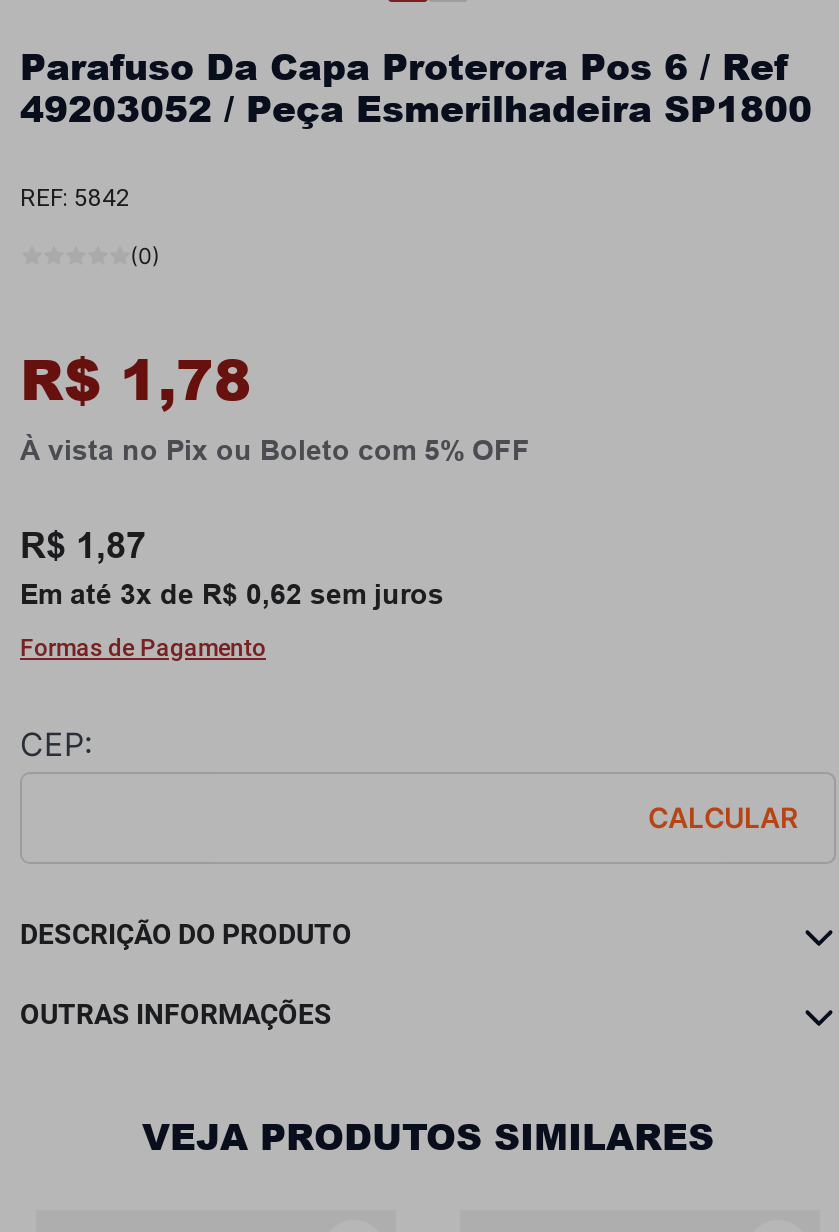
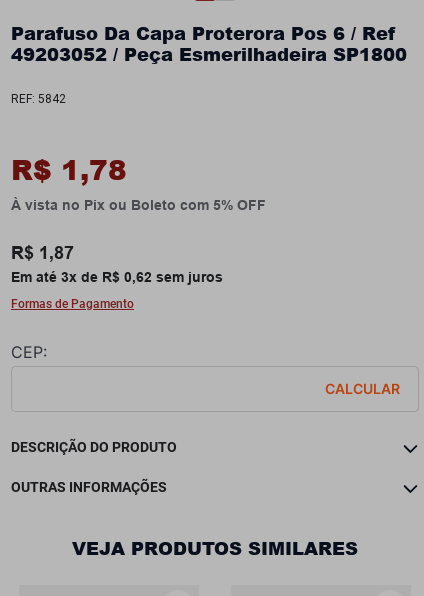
- (0)
